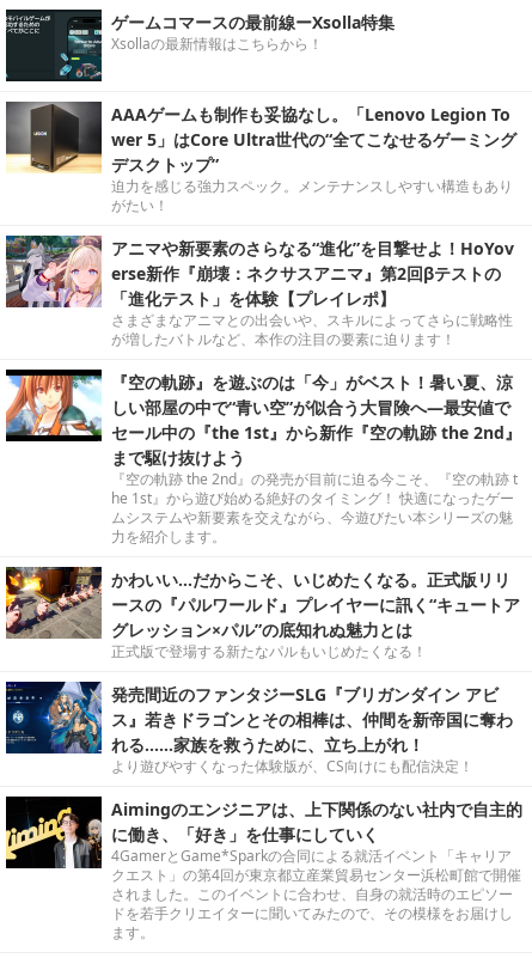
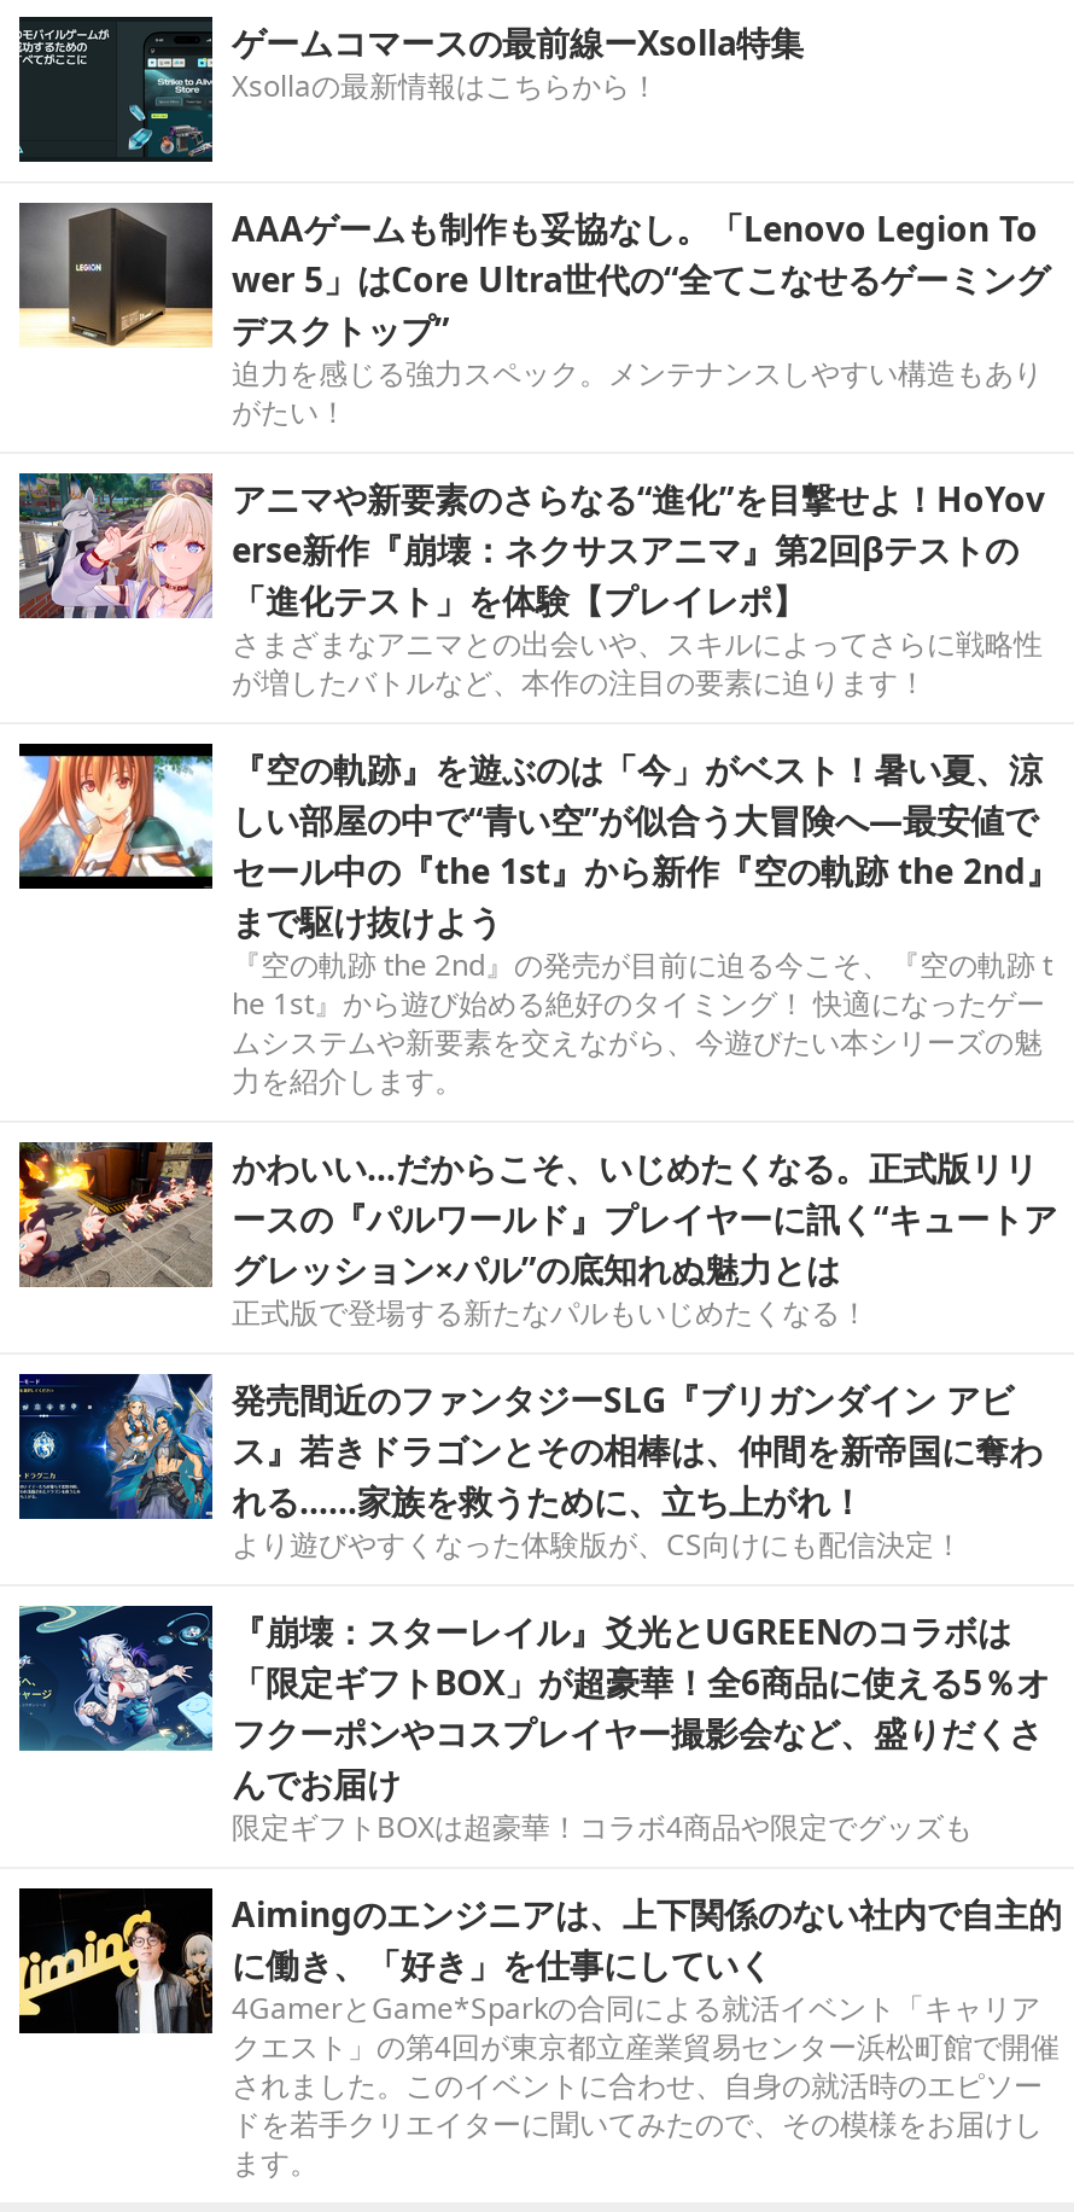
+ [image]
+ 『崩壊：スターレイル』爻光とUGREENのコラボは
+ 「限定ギフトBOX」が超豪華！全6商品に使える5％オ
+ フクーポンやコスプレイヤー撮影会など、盛りだくさ
+ んでお届け
+ 限定ギフトBOXは超豪華！コラボ4商品や限定でグッズも
